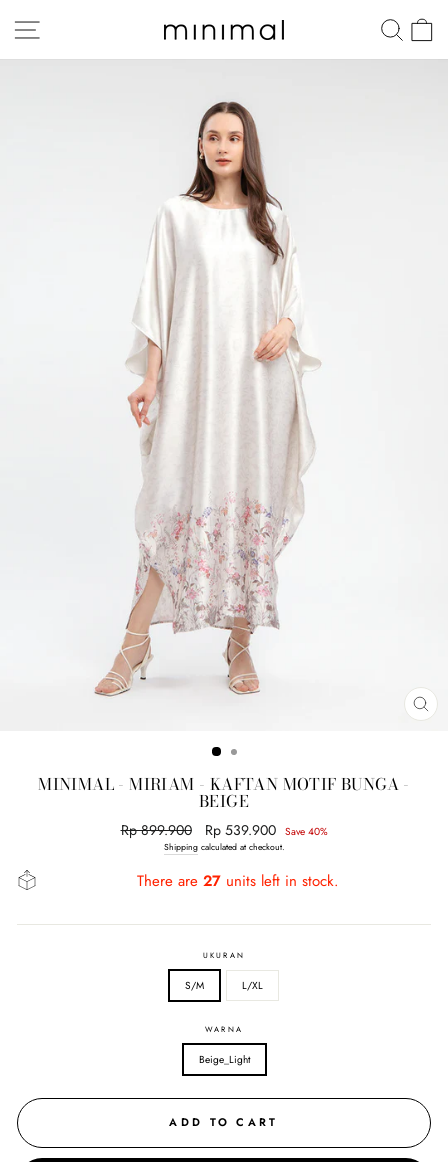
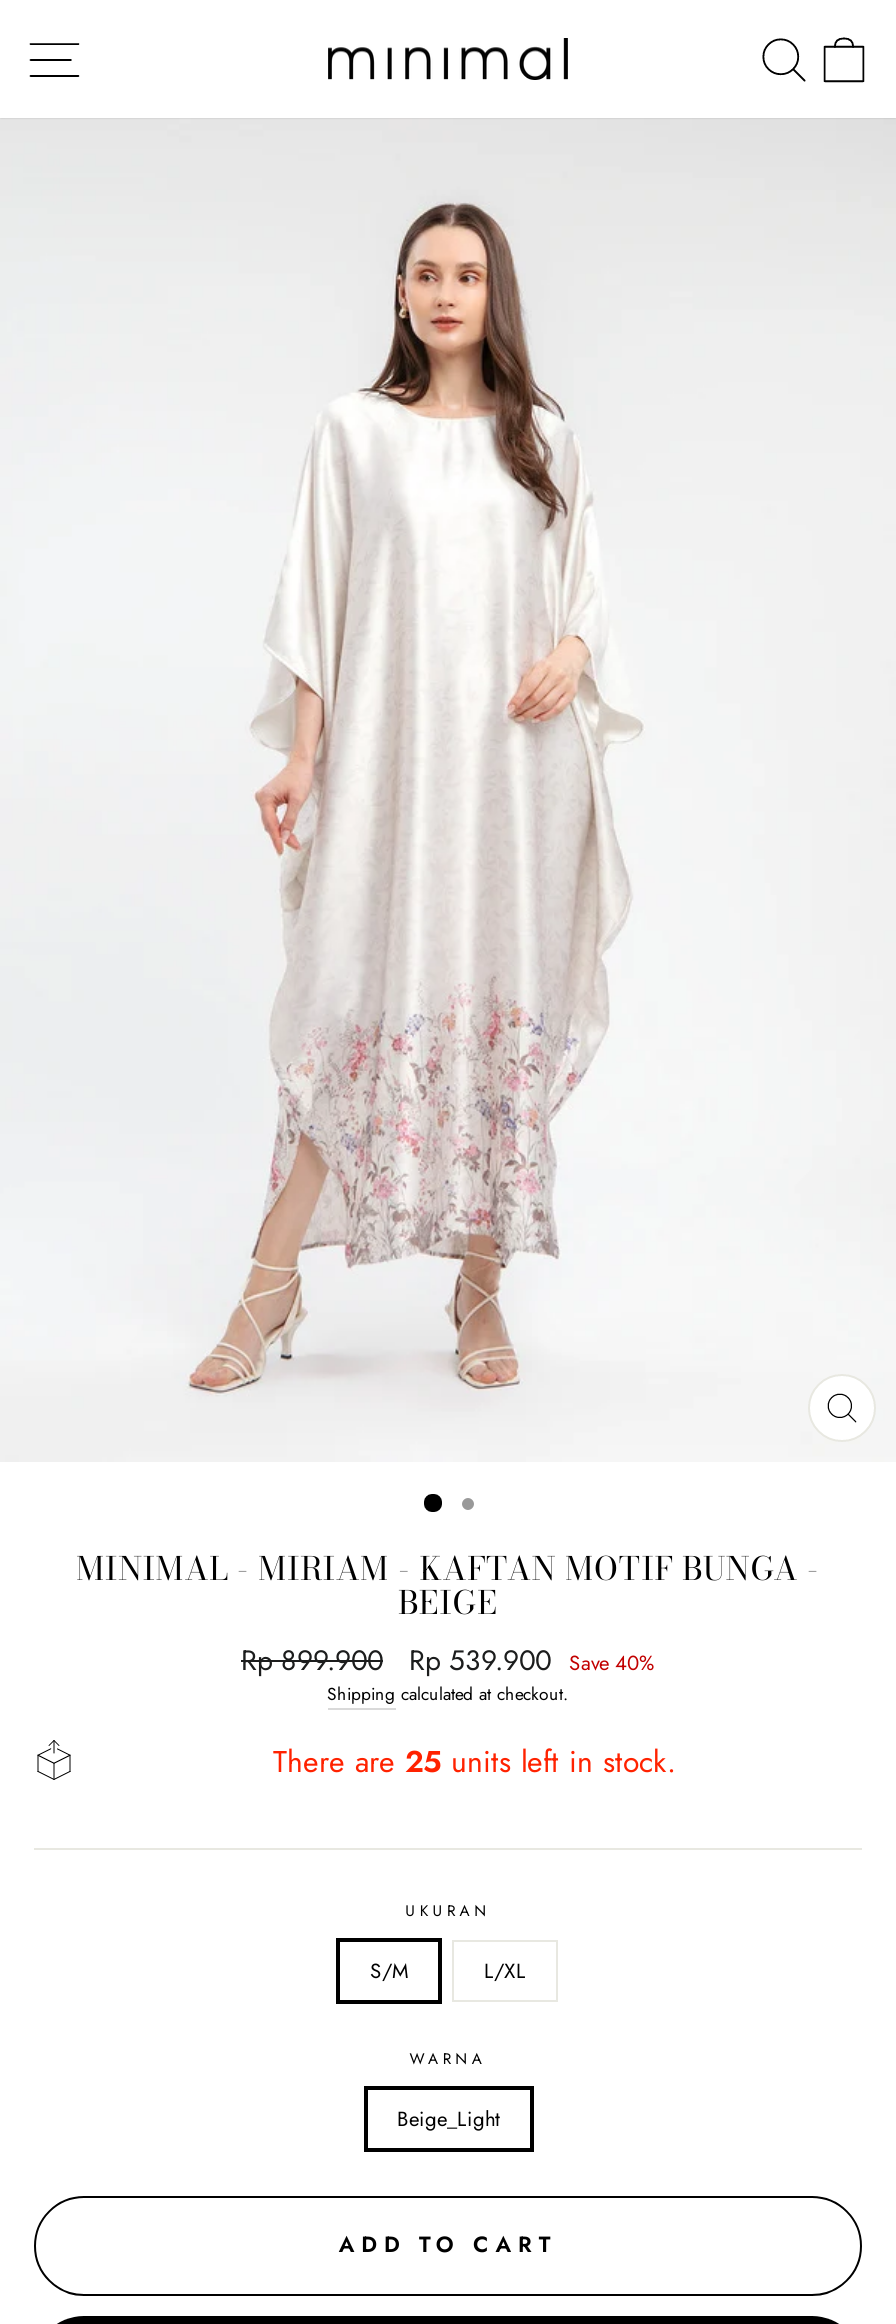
- There are 27 units left in stock.
+ There are 25 units left in stock.
